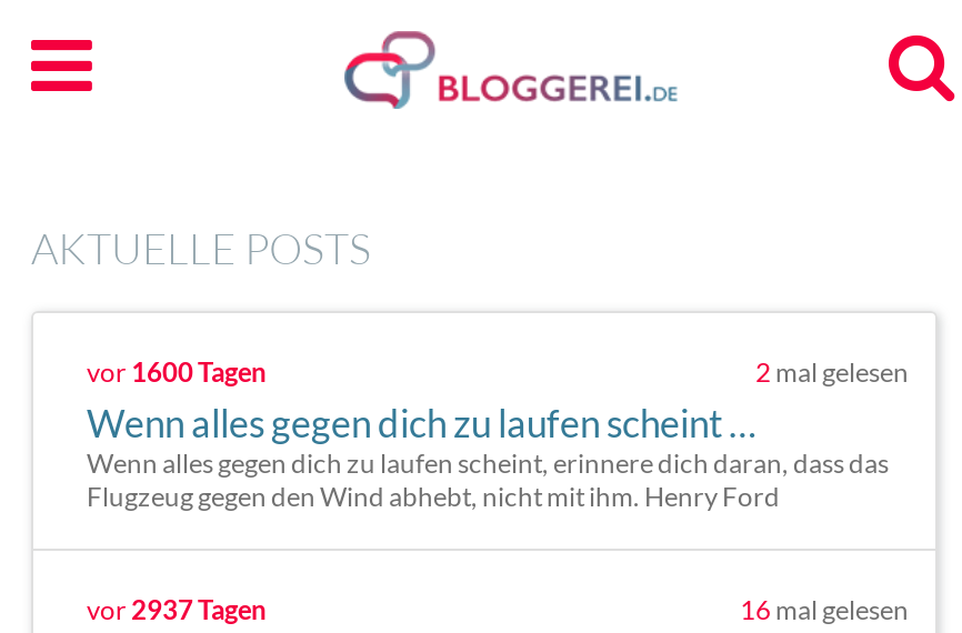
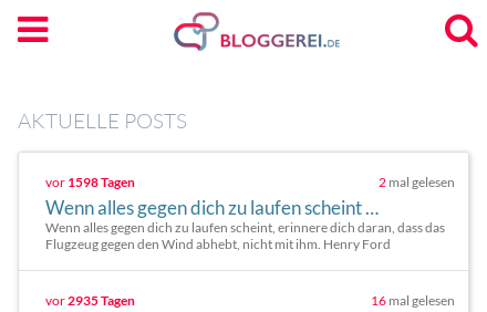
- vor 1600 Tagen
+ vor 1598 Tagen

- vor 2937 Tagen
+ vor 2935 Tagen
